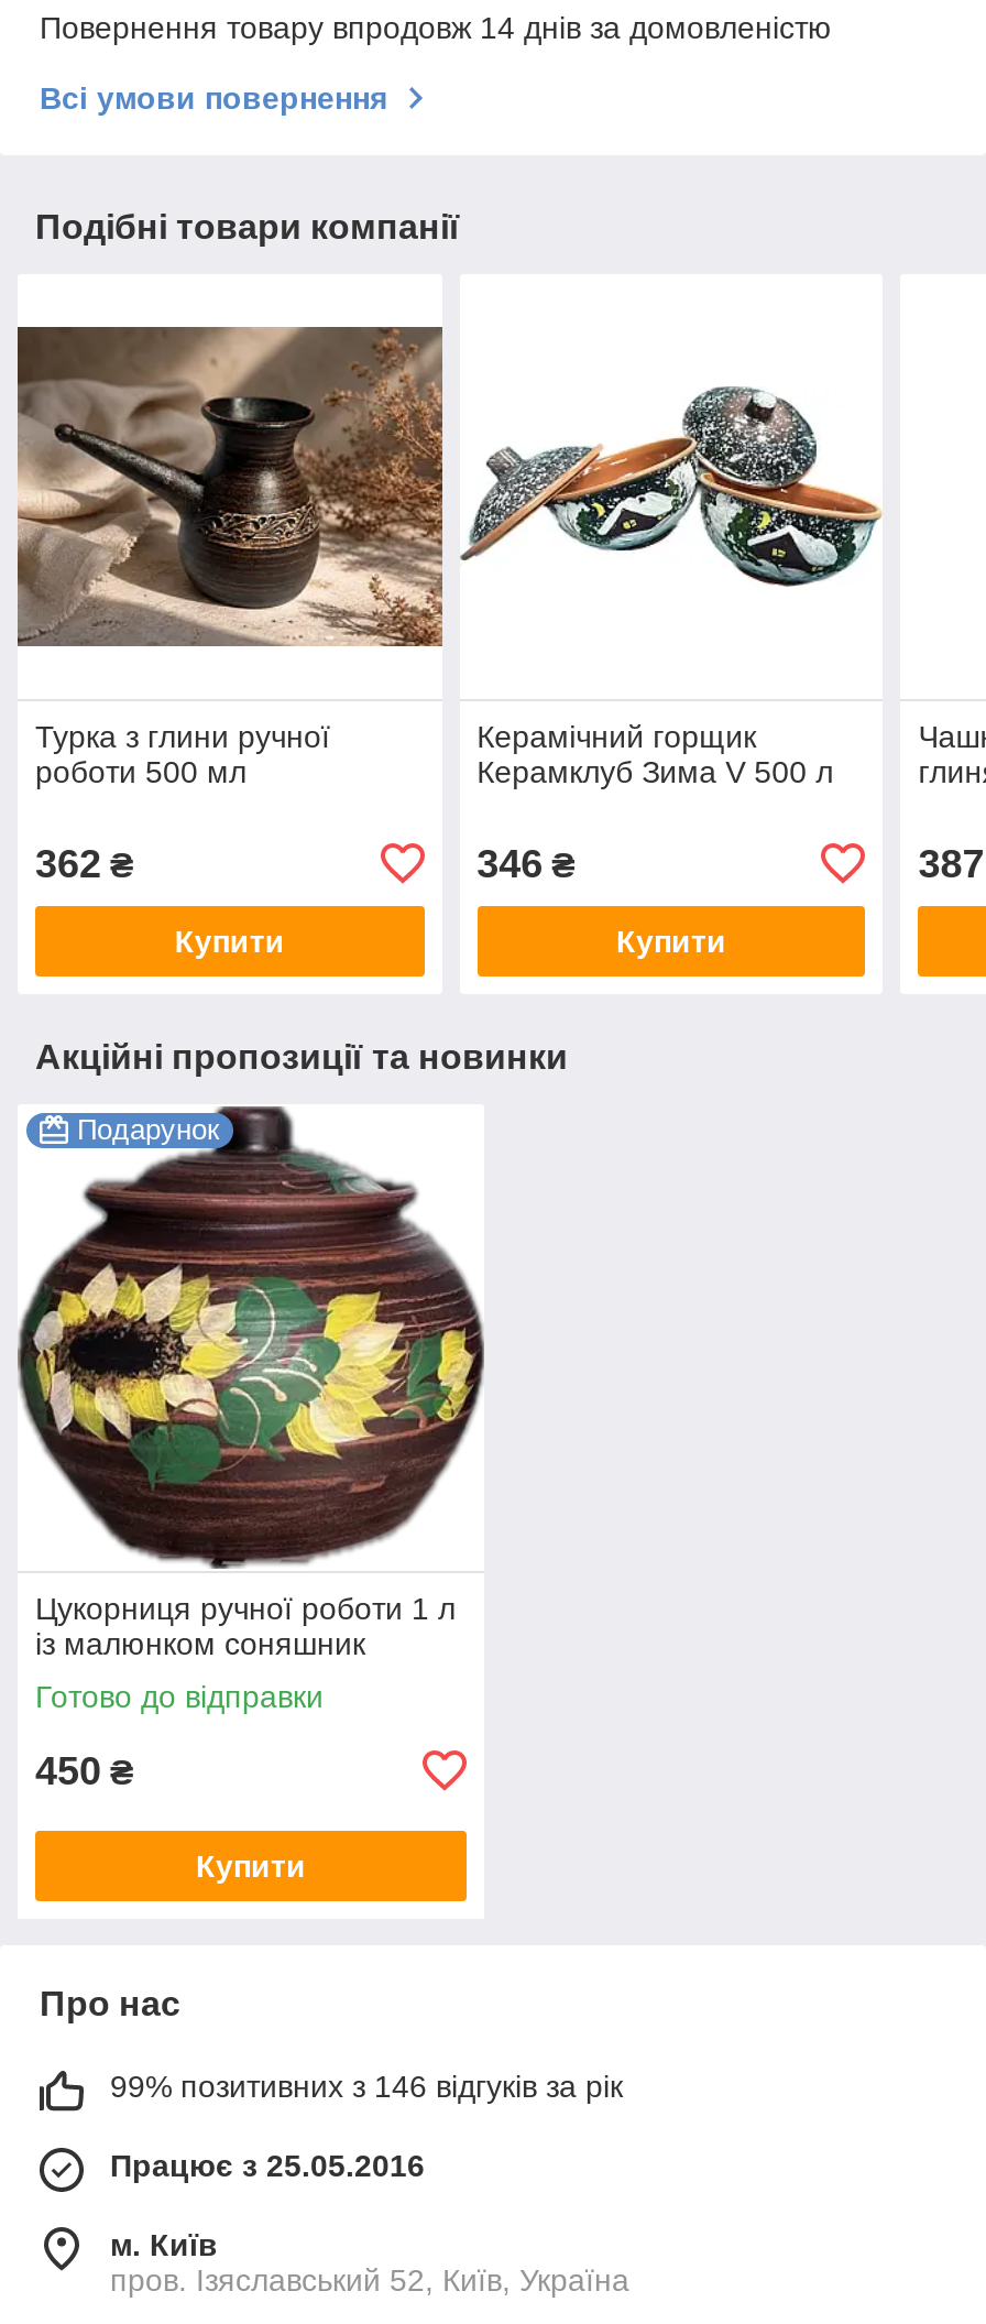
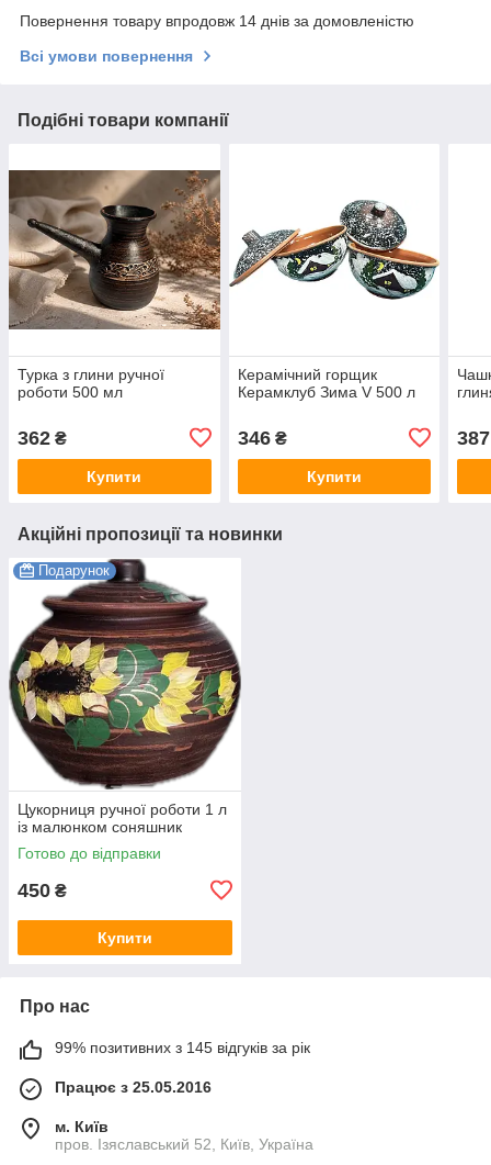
- 99% позитивних з 146 відгуків за рік
+ 99% позитивних з 145 відгуків за рік
